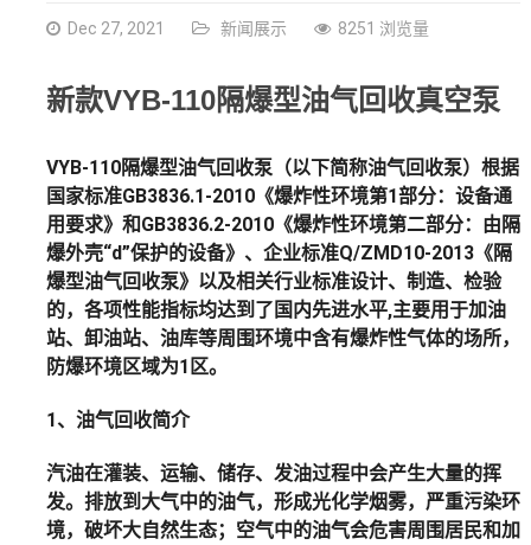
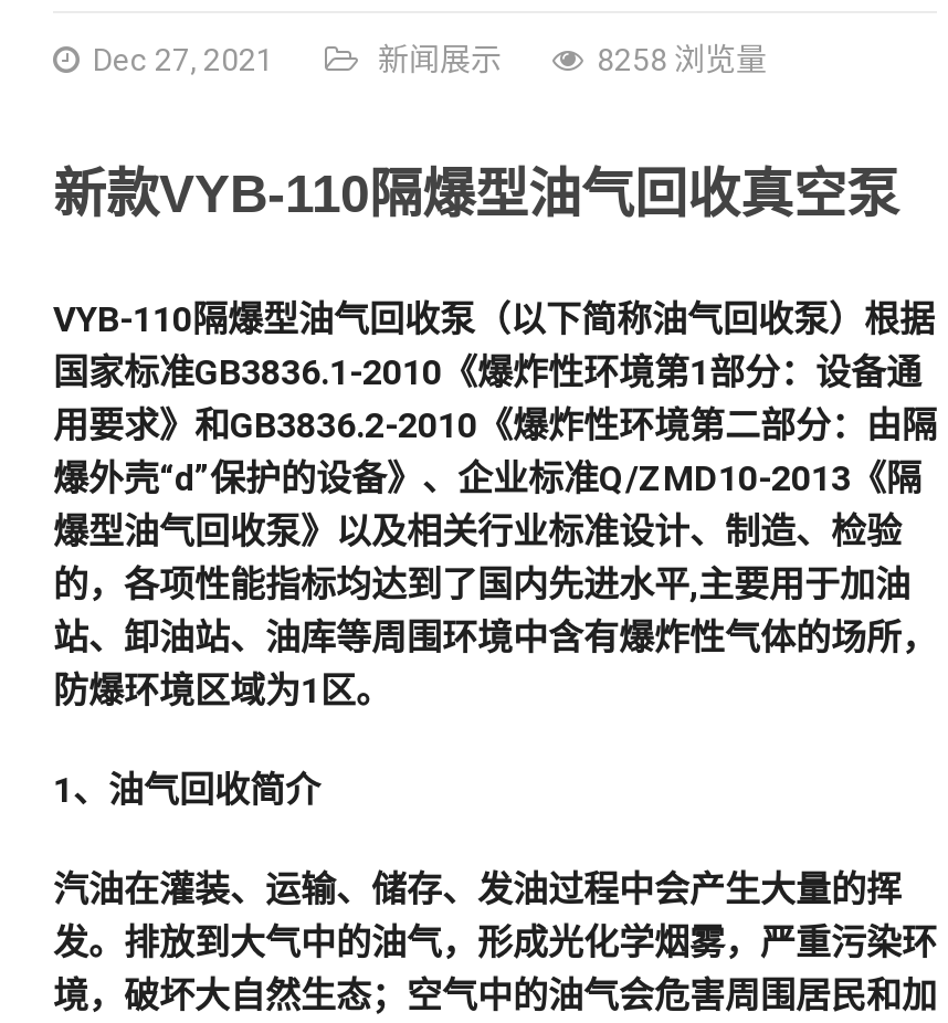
- 8251 浏览量
+ 8258 浏览量
